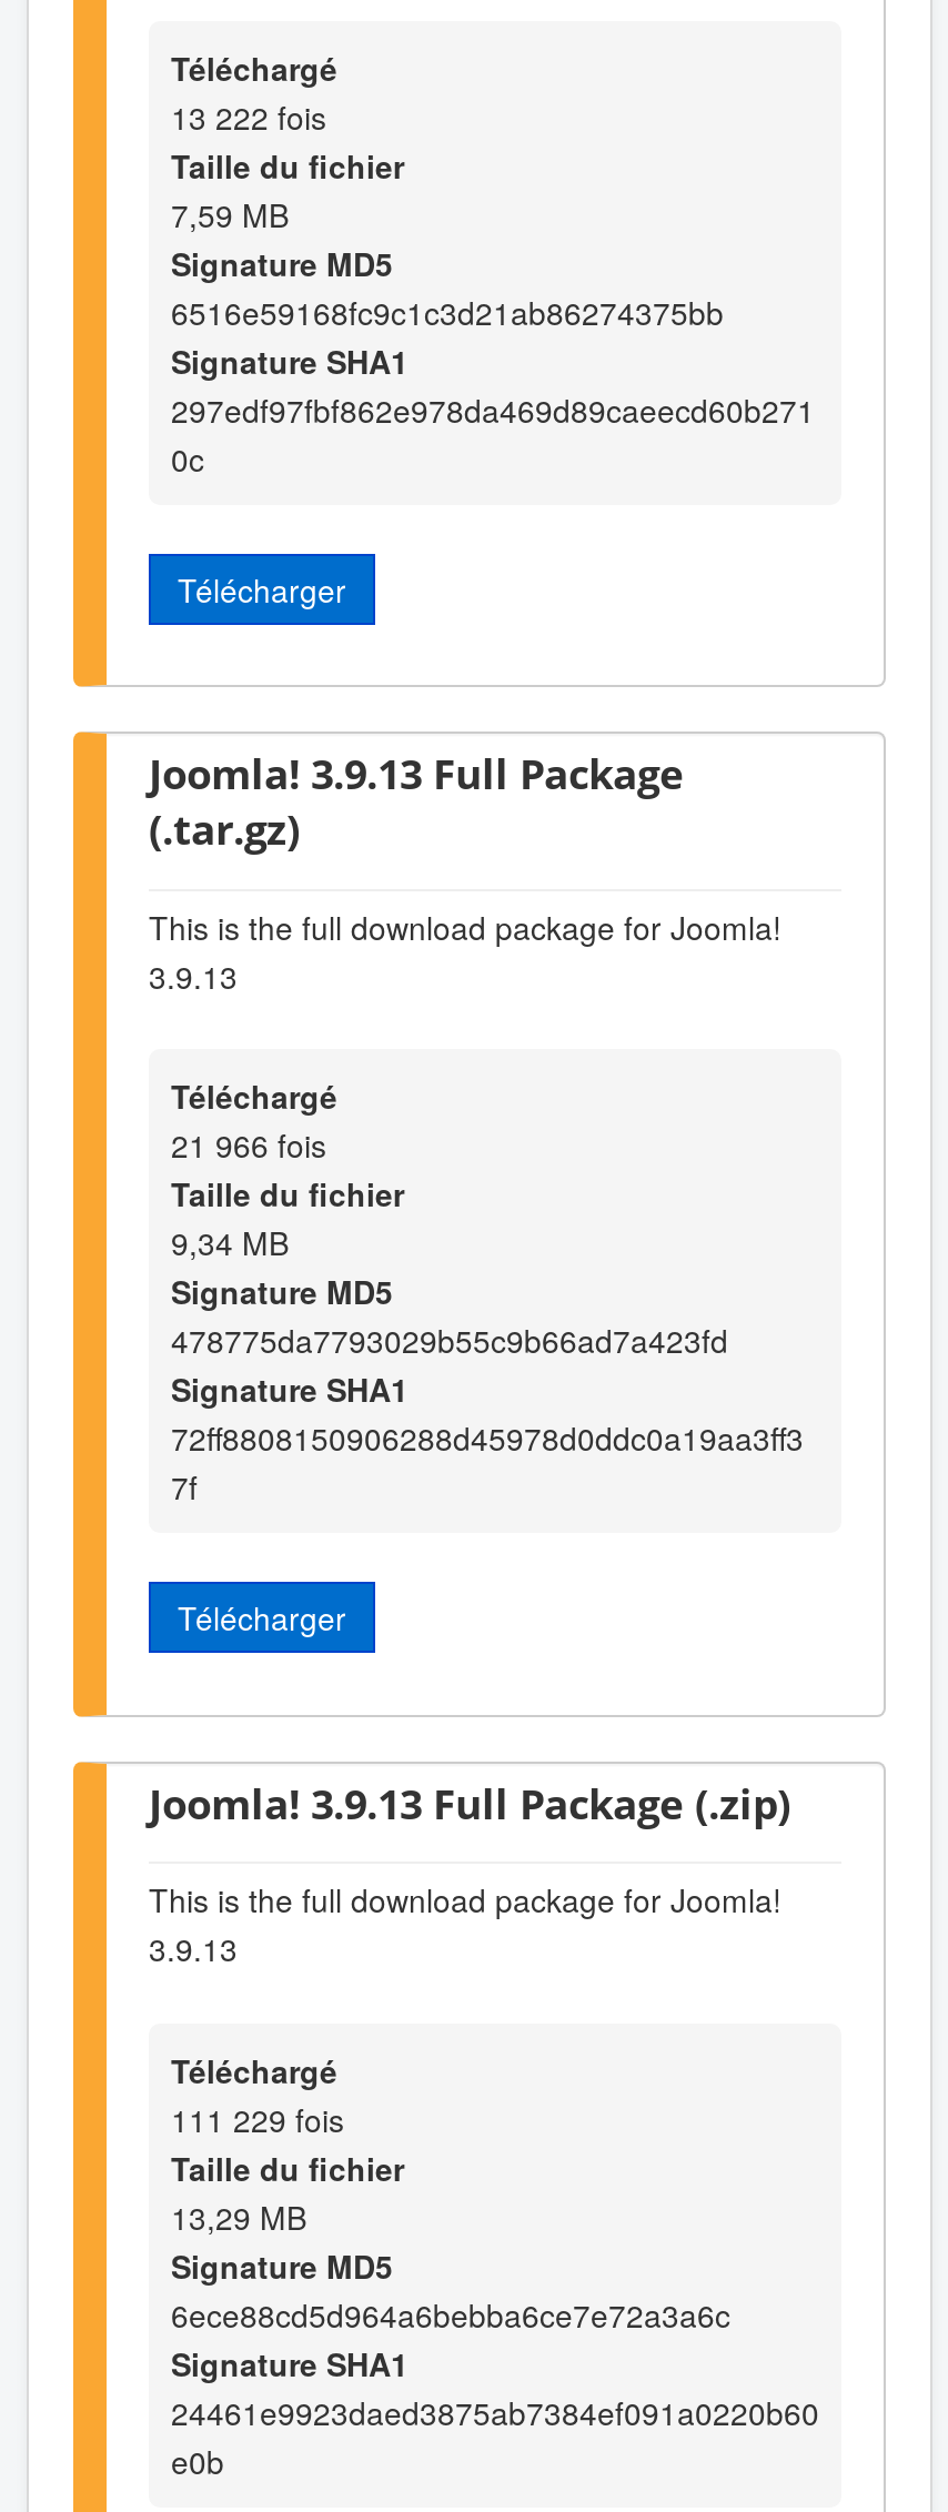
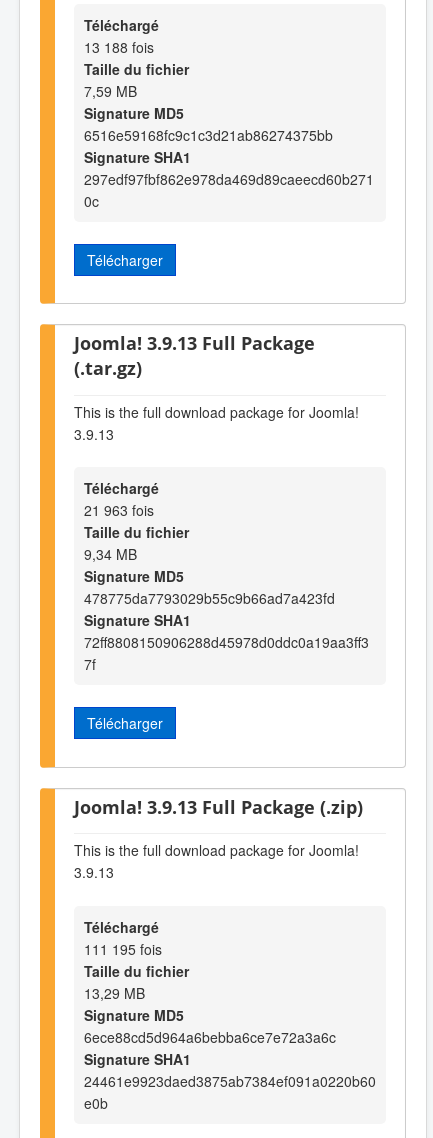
- 13 222 fois
+ 13 188 fois

- 21 966 fois
+ 21 963 fois

- 111 229 fois
+ 111 195 fois
